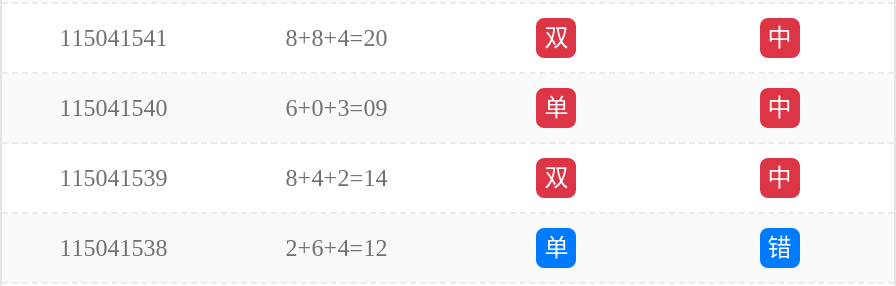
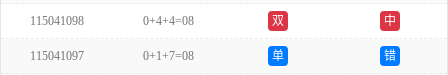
- 115041541
+ 115041098

- 8+8+4=20
+ 0+4+4=08

- 115041540
- 6+0+3=09
- 单
- 中
- 115041539
- 8+4+2=14
- 双
- 中
- 115041538
- 2+6+4=12
+ 115041097
+ 0+1+7=08
